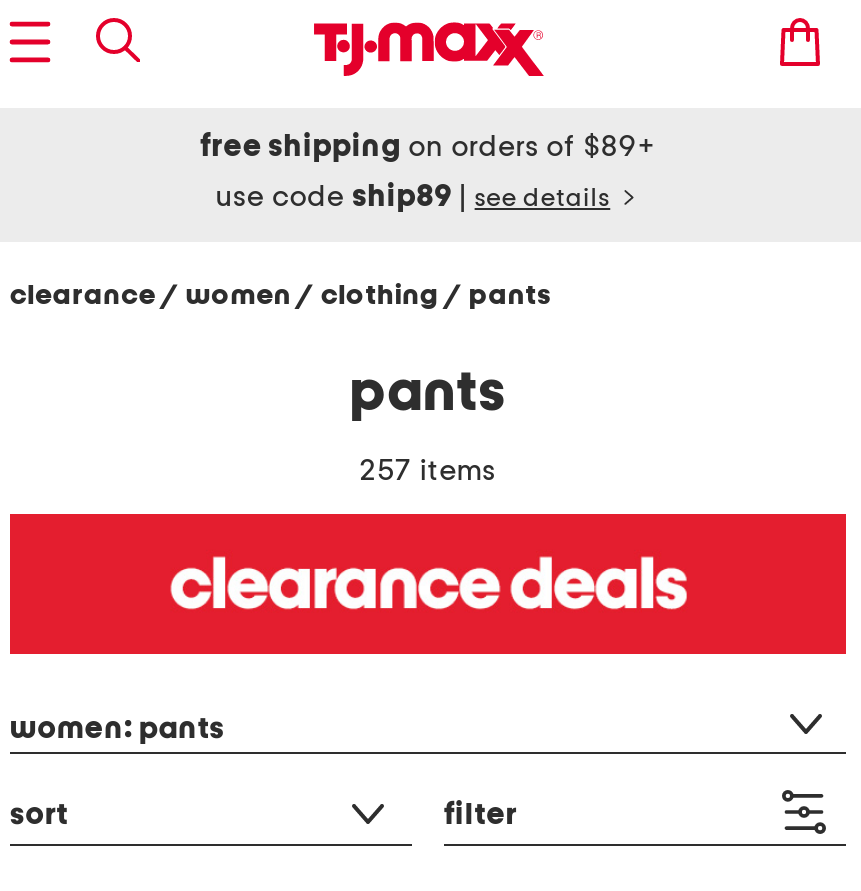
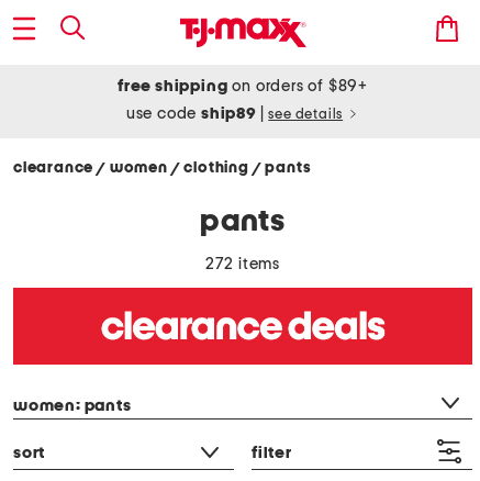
- 257 items
+ 272 items
